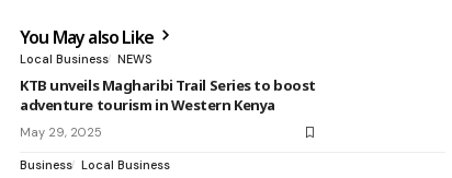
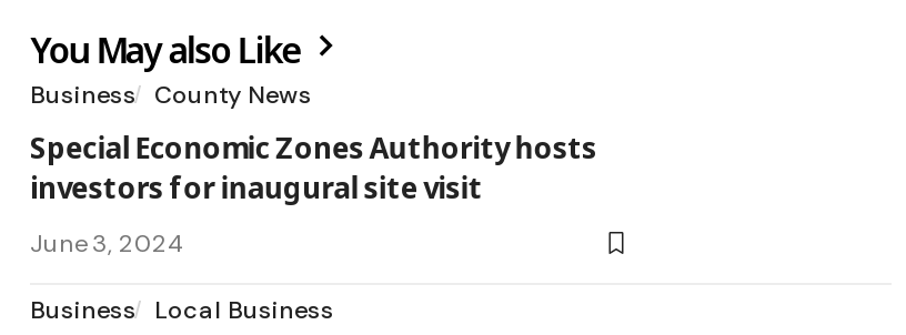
- Local Business NEWS
- KTB unveils Magharibi Trail Series to boost
- adventure tourism in Western Kenya
+ Business County News
+ Special Economic Zones Authority hosts
+ investors for inaugural site visit

- May 29, 2025
+ June 3, 2024
